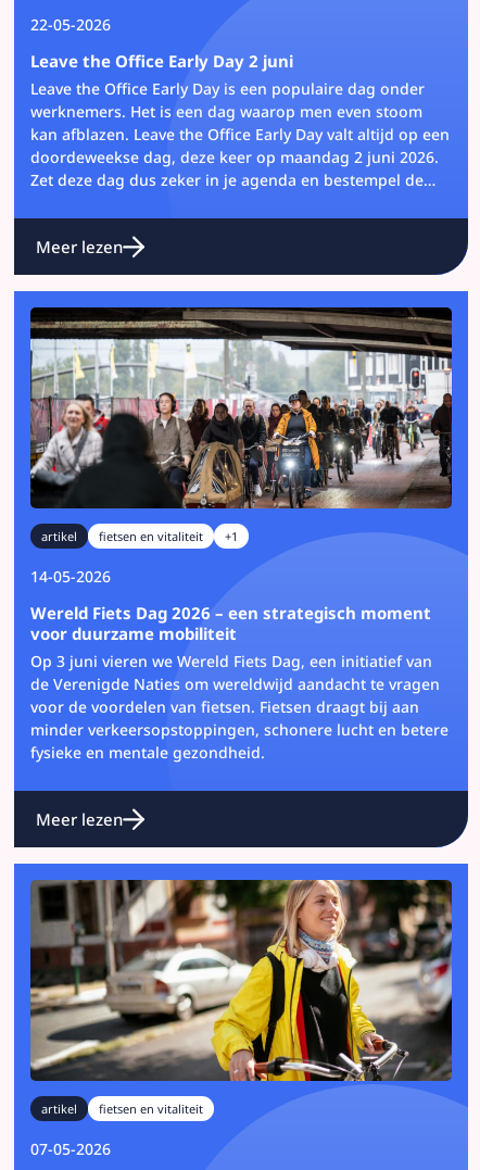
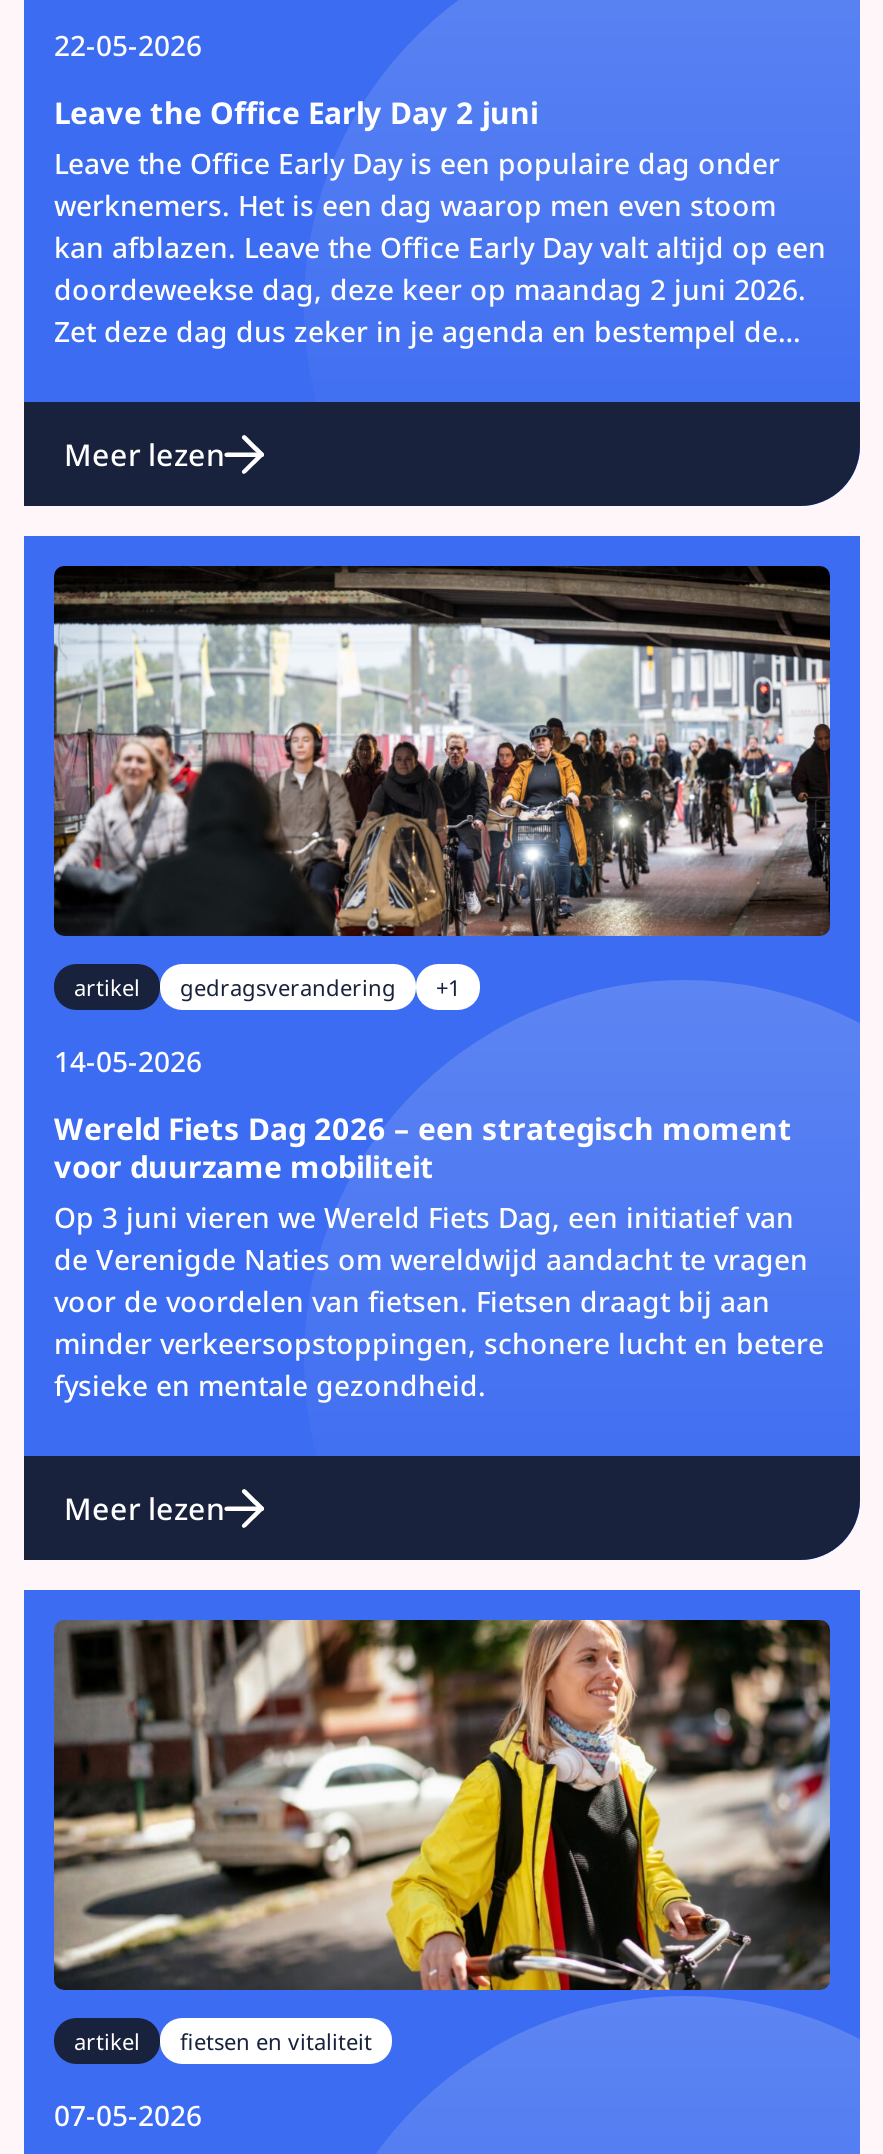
- fietsen en vitaliteit
+ gedragsverandering
